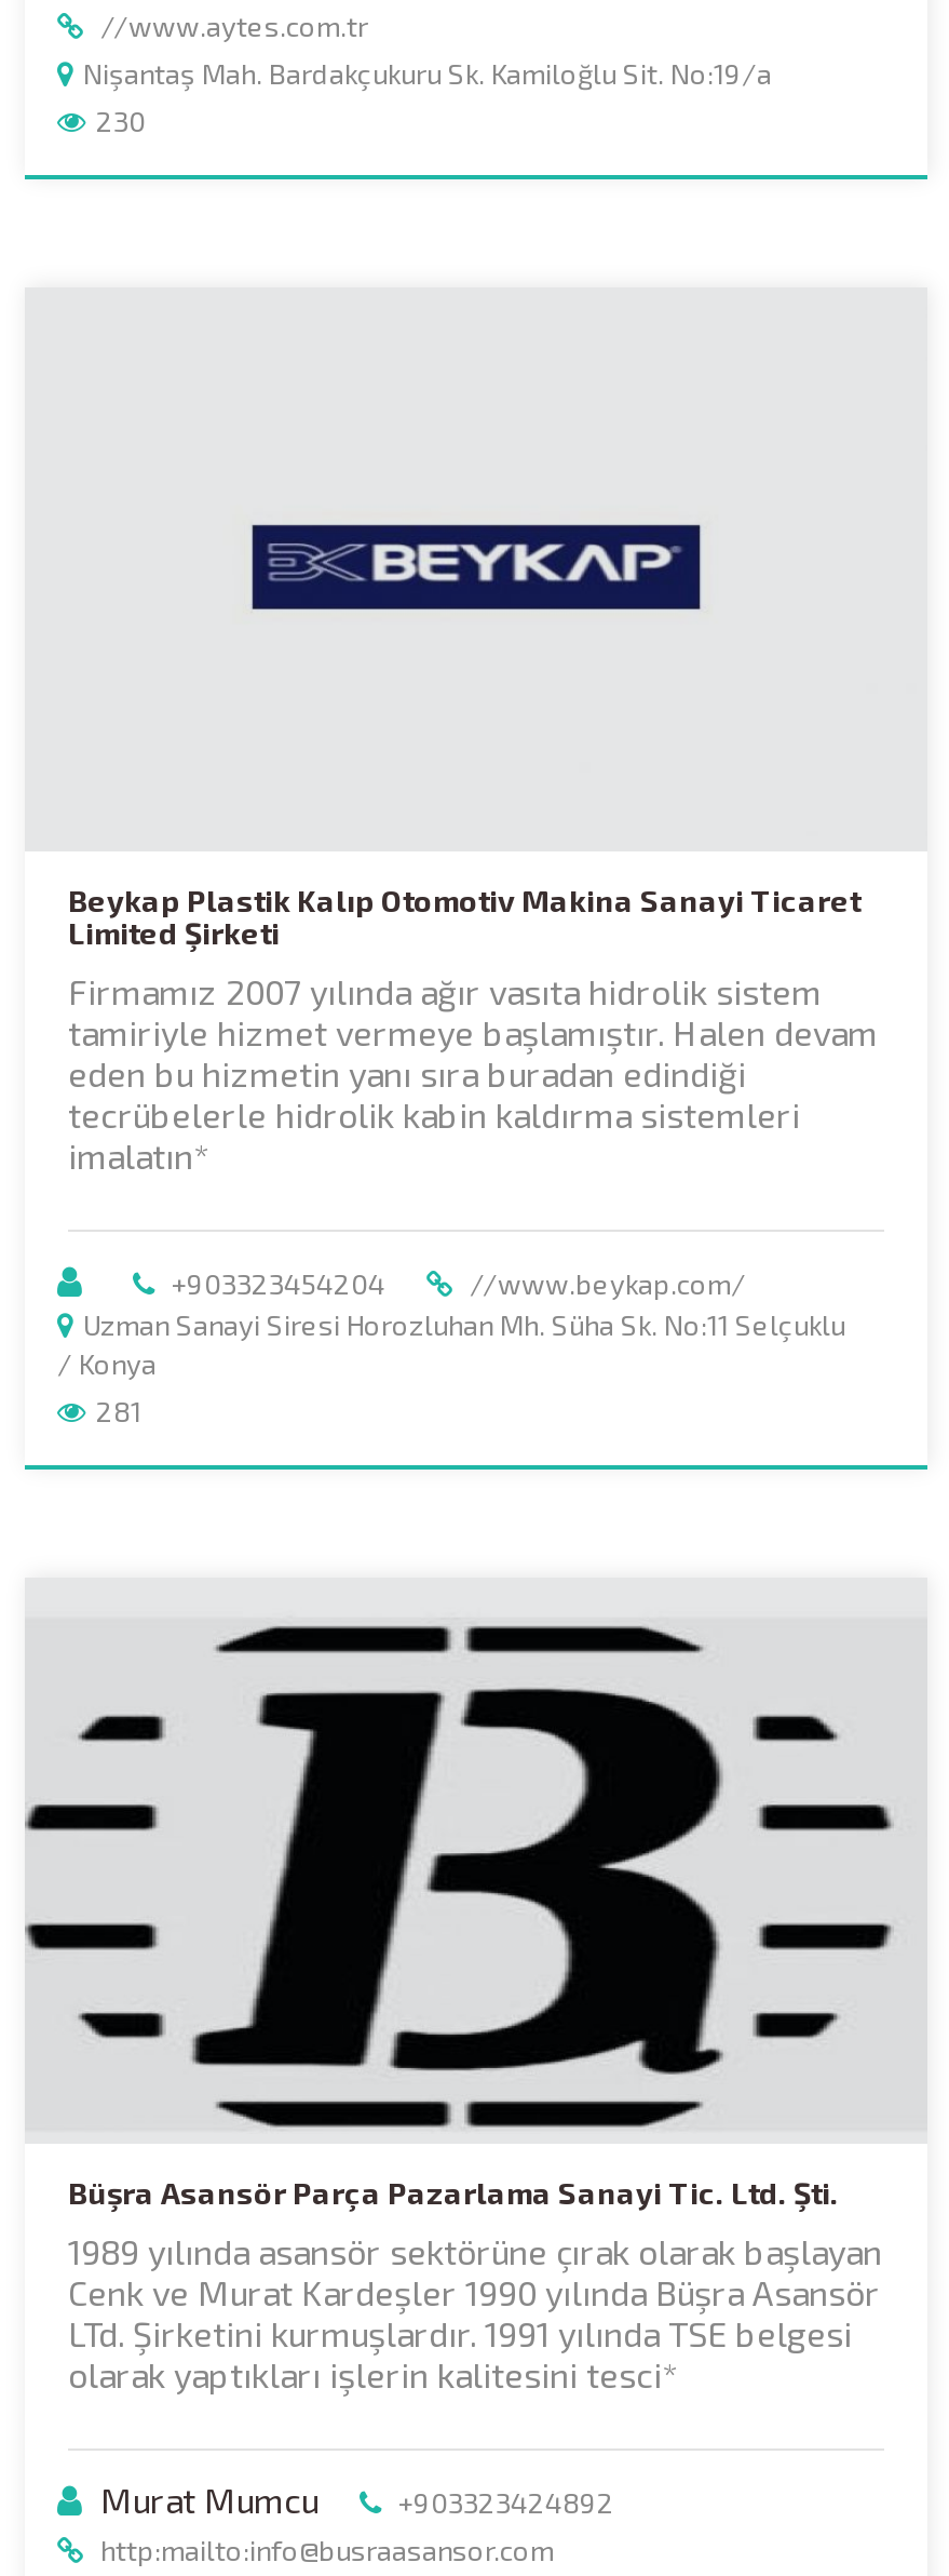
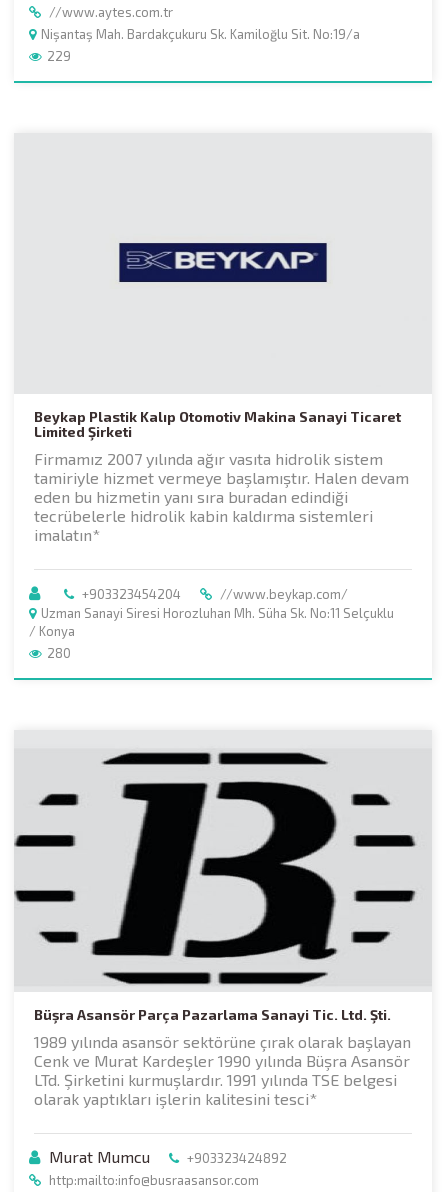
- 230
+ 229

- 281
+ 280
